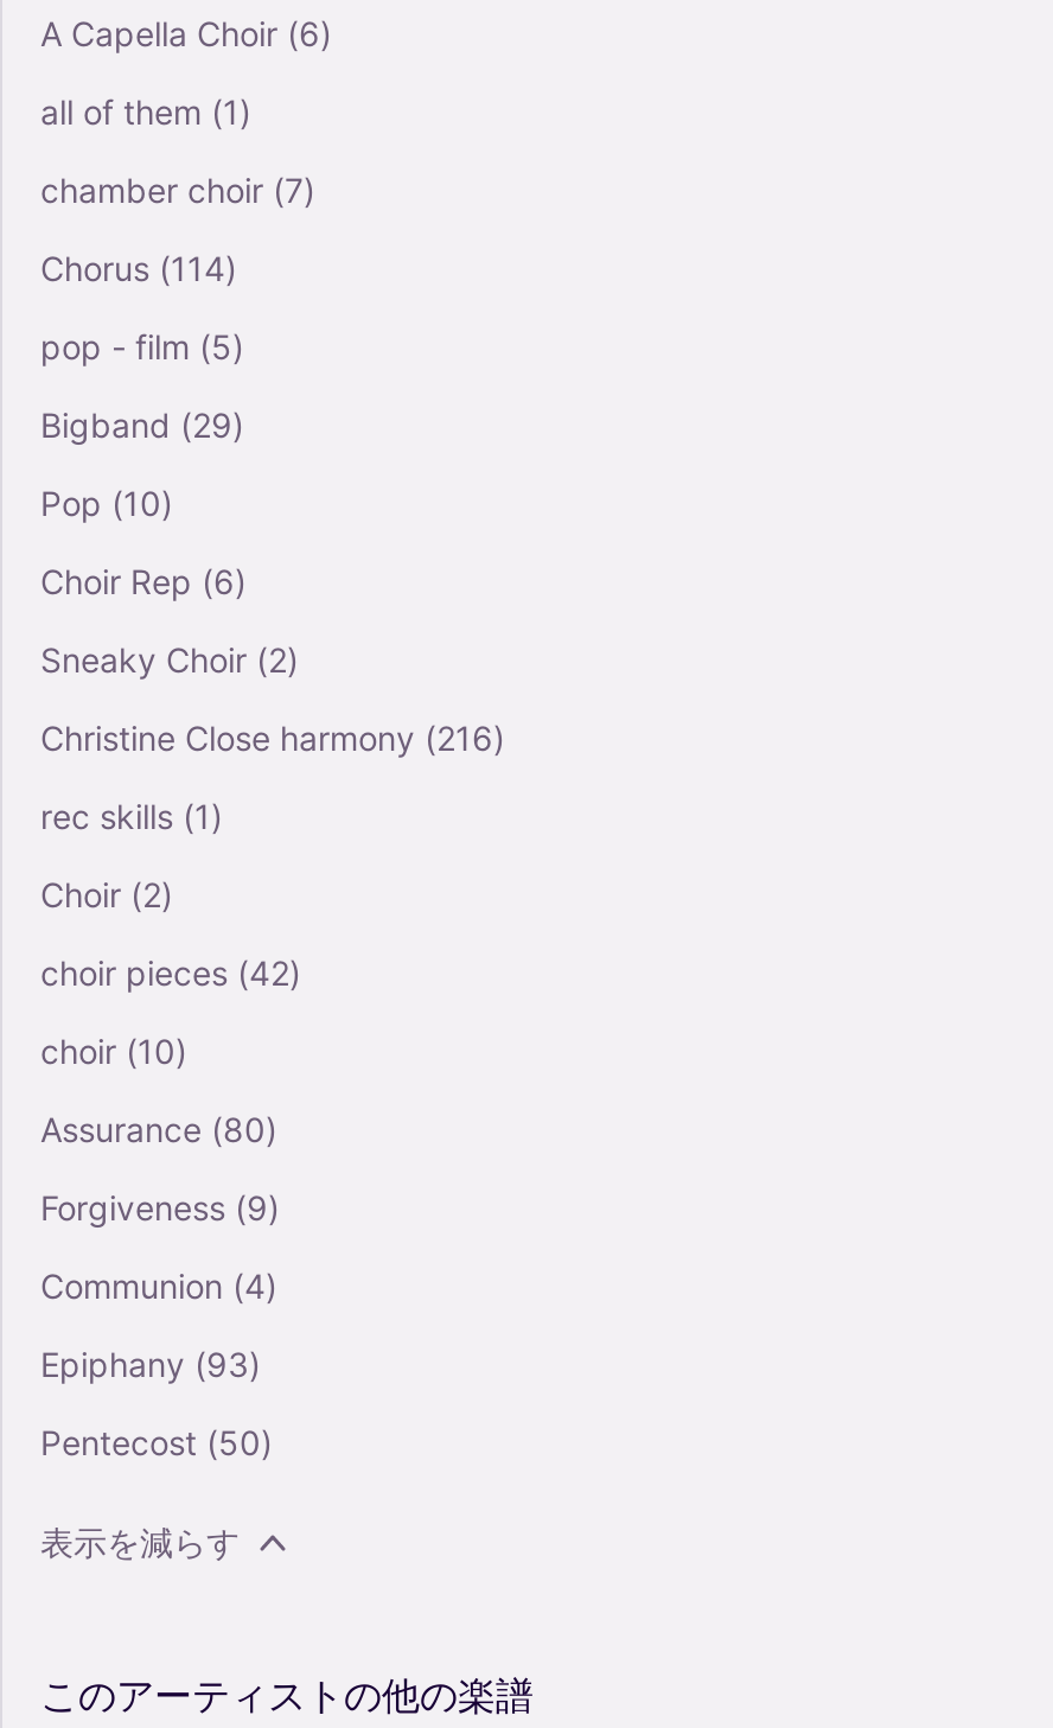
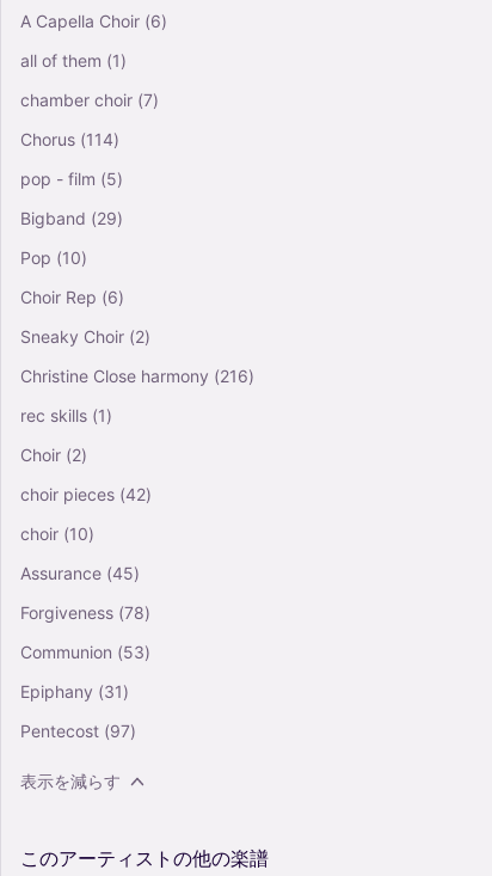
- Assurance (80)
+ Assurance (45)

- Forgiveness (9)
+ Forgiveness (78)

- Communion (4)
+ Communion (53)

- Epiphany (93)
+ Epiphany (31)

- Pentecost (50)
+ Pentecost (97)
